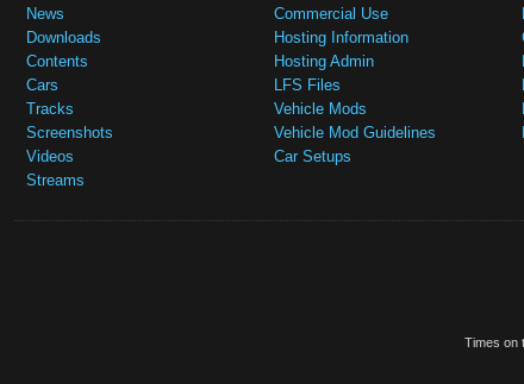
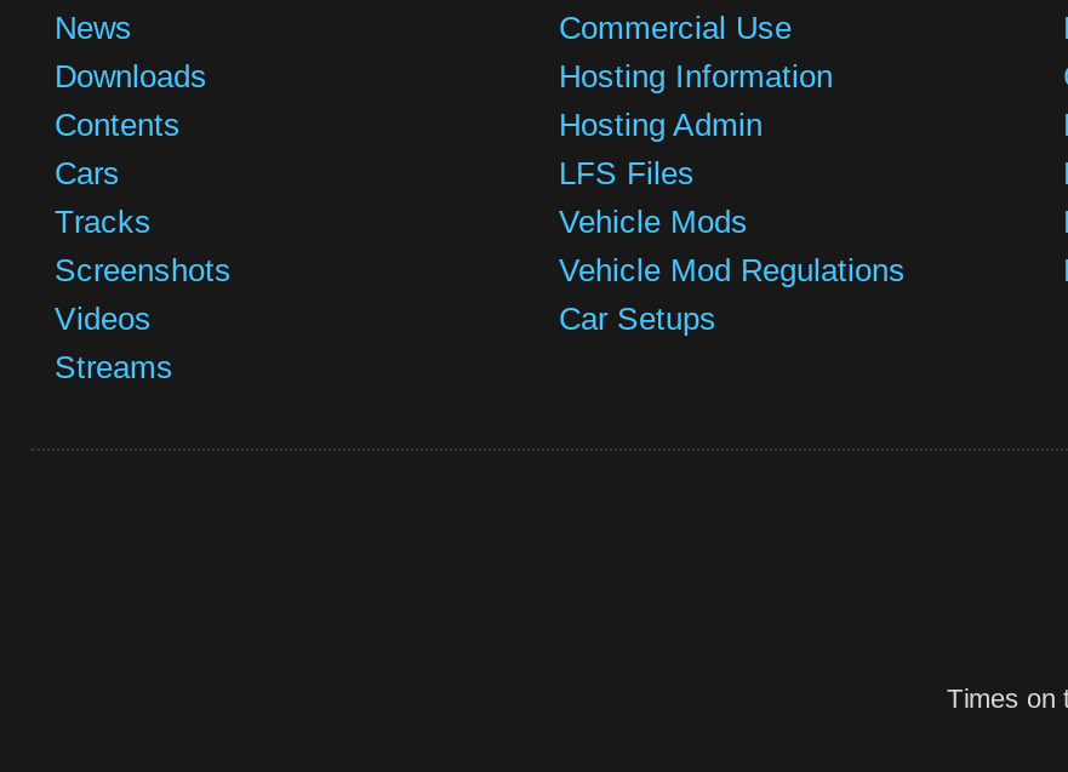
- Vehicle Mod Guidelines
+ Vehicle Mod Regulations
